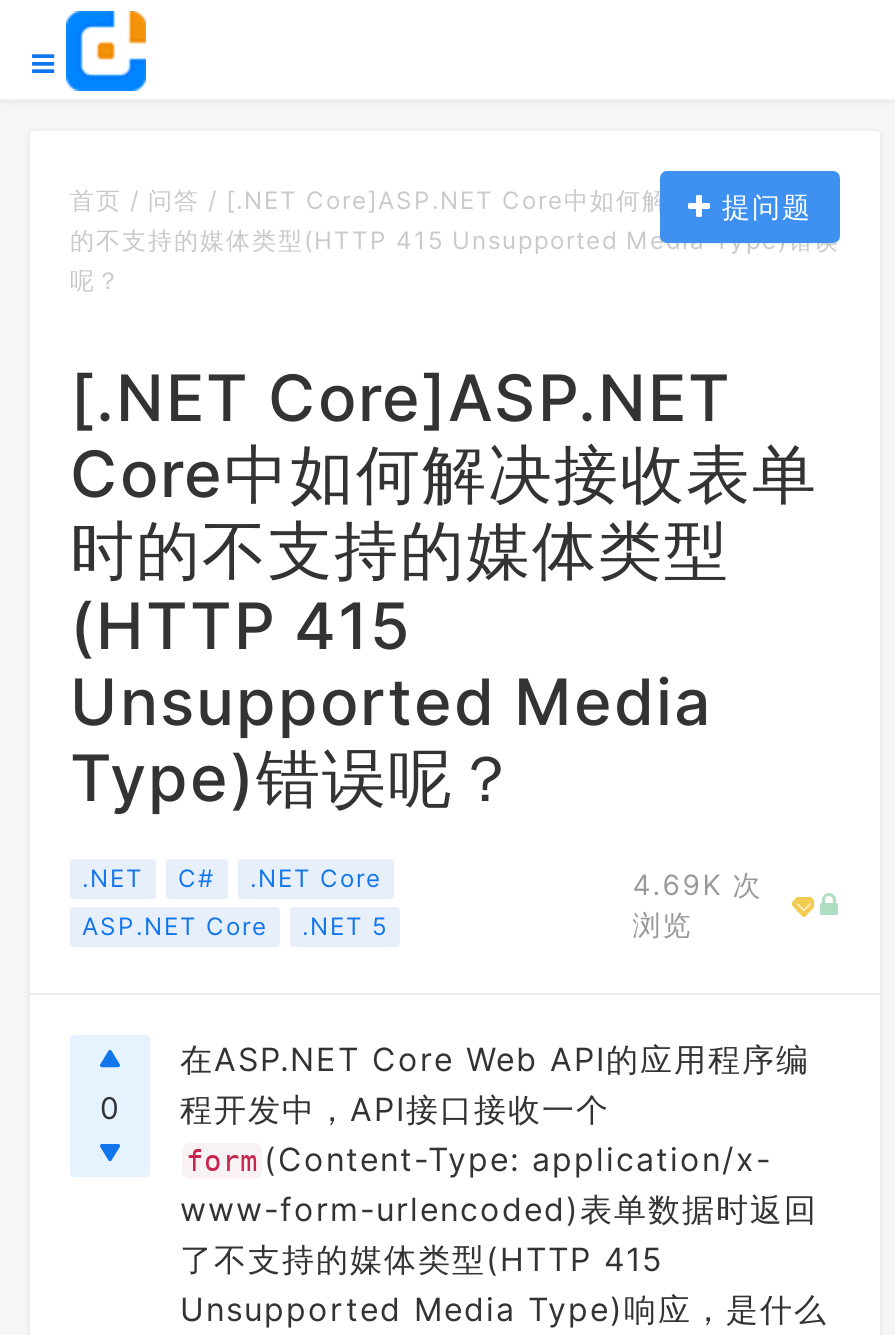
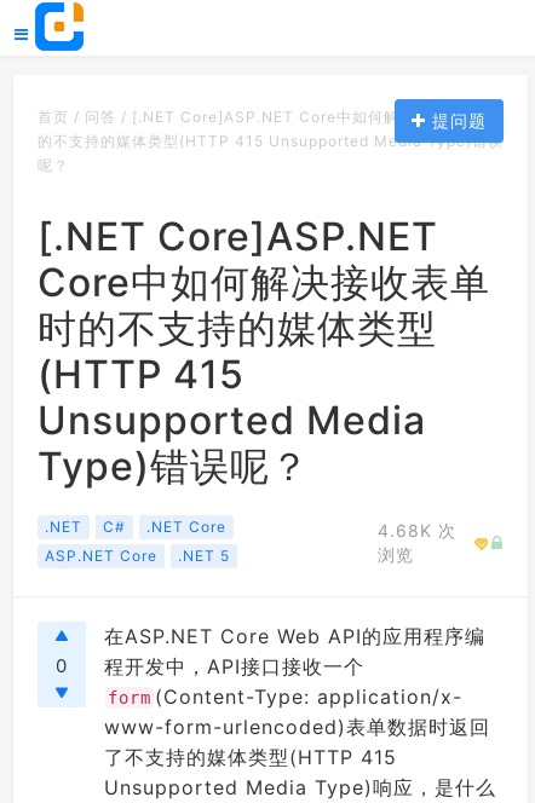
- 4.69K 次
+ 4.68K 次
